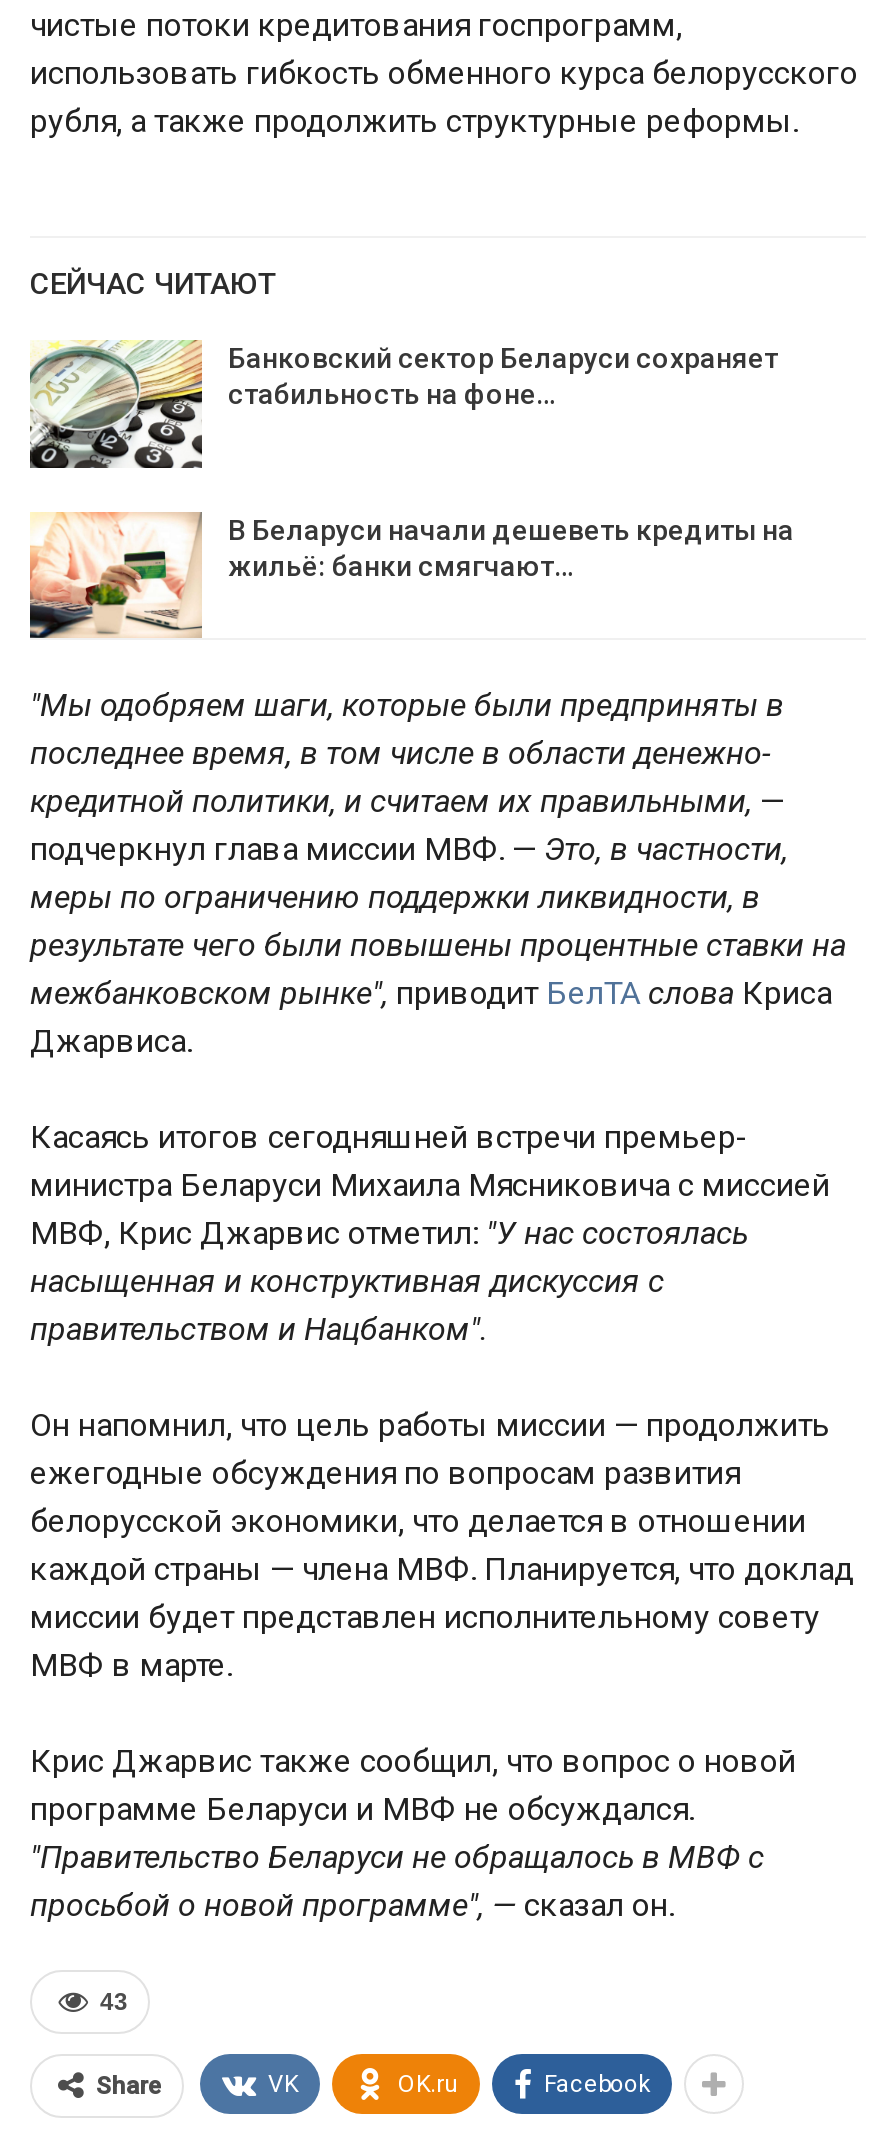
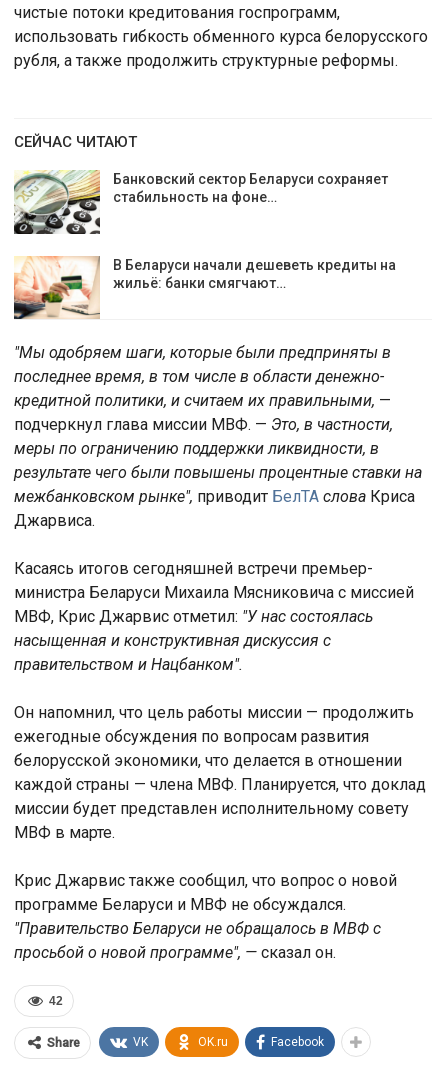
- 43
+ 42
